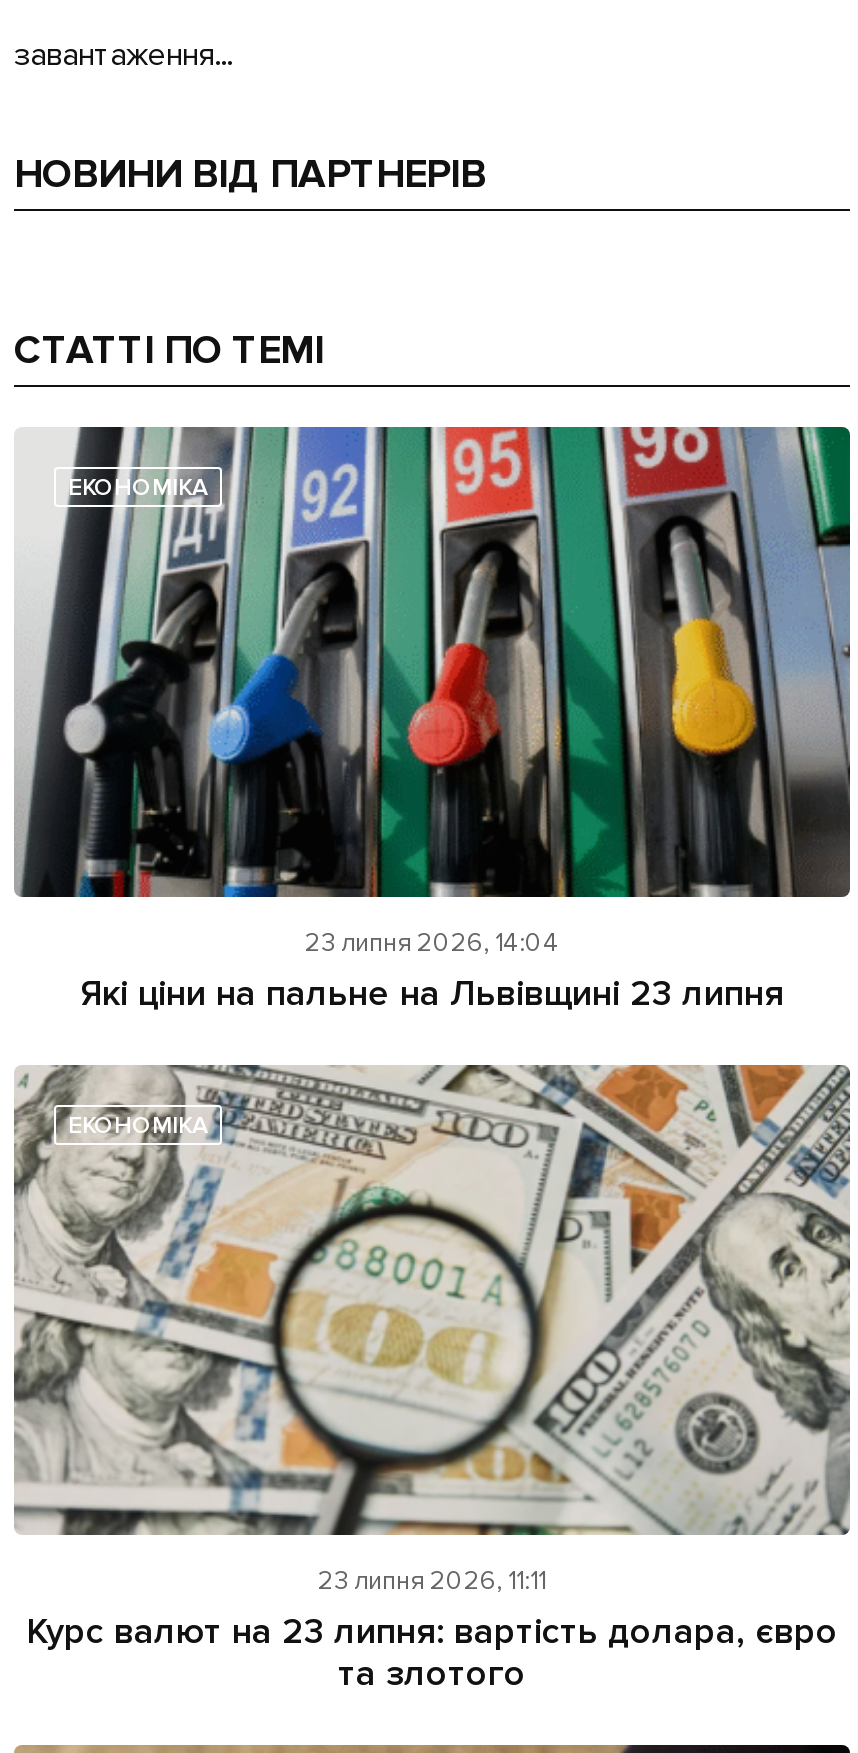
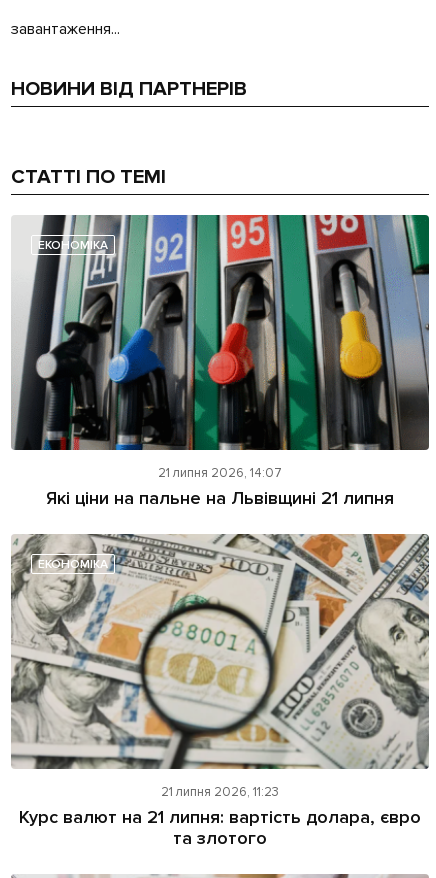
- 23 липня 2026, 14:04
+ 21 липня 2026, 14:07

- Які ціни на пальне на Львівщині 23 липня
+ Які ціни на пальне на Львівщині 21 липня

- 23 липня 2026, 11:11
+ 21 липня 2026, 11:23

- Курс валют на 23 липня: вартість долара, євро
+ Курс валют на 21 липня: вартість долара, євро
